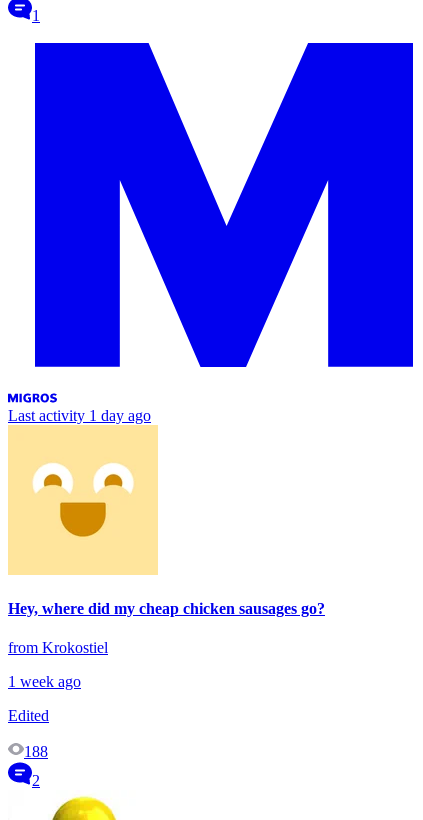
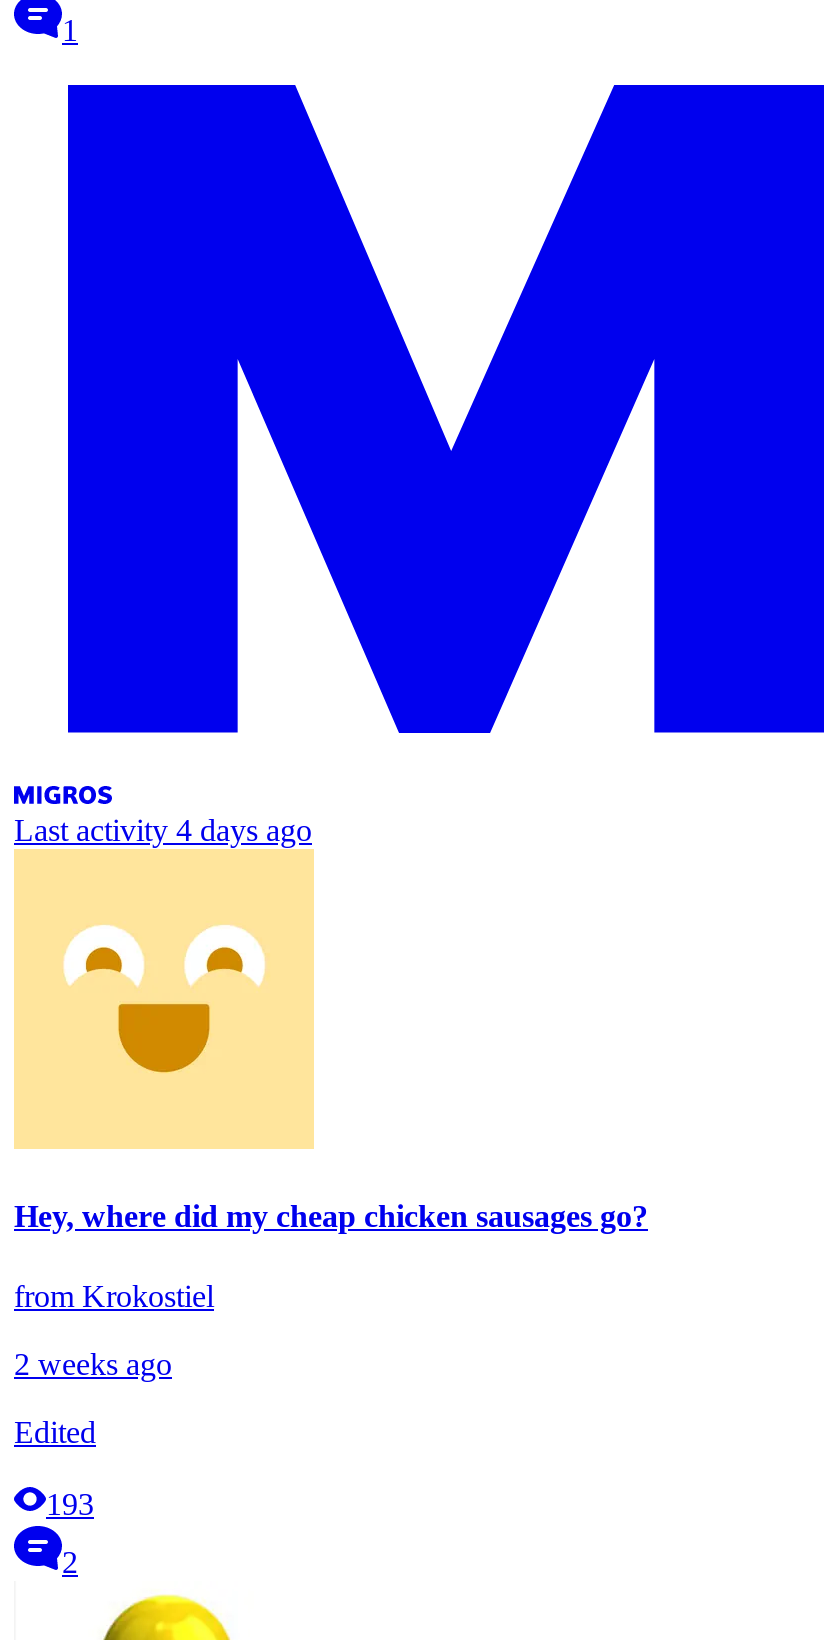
- Last activity 1 day ago
+ Last activity 4 days ago

- 1 week ago
+ 2 weeks ago

- 188
+ 193
